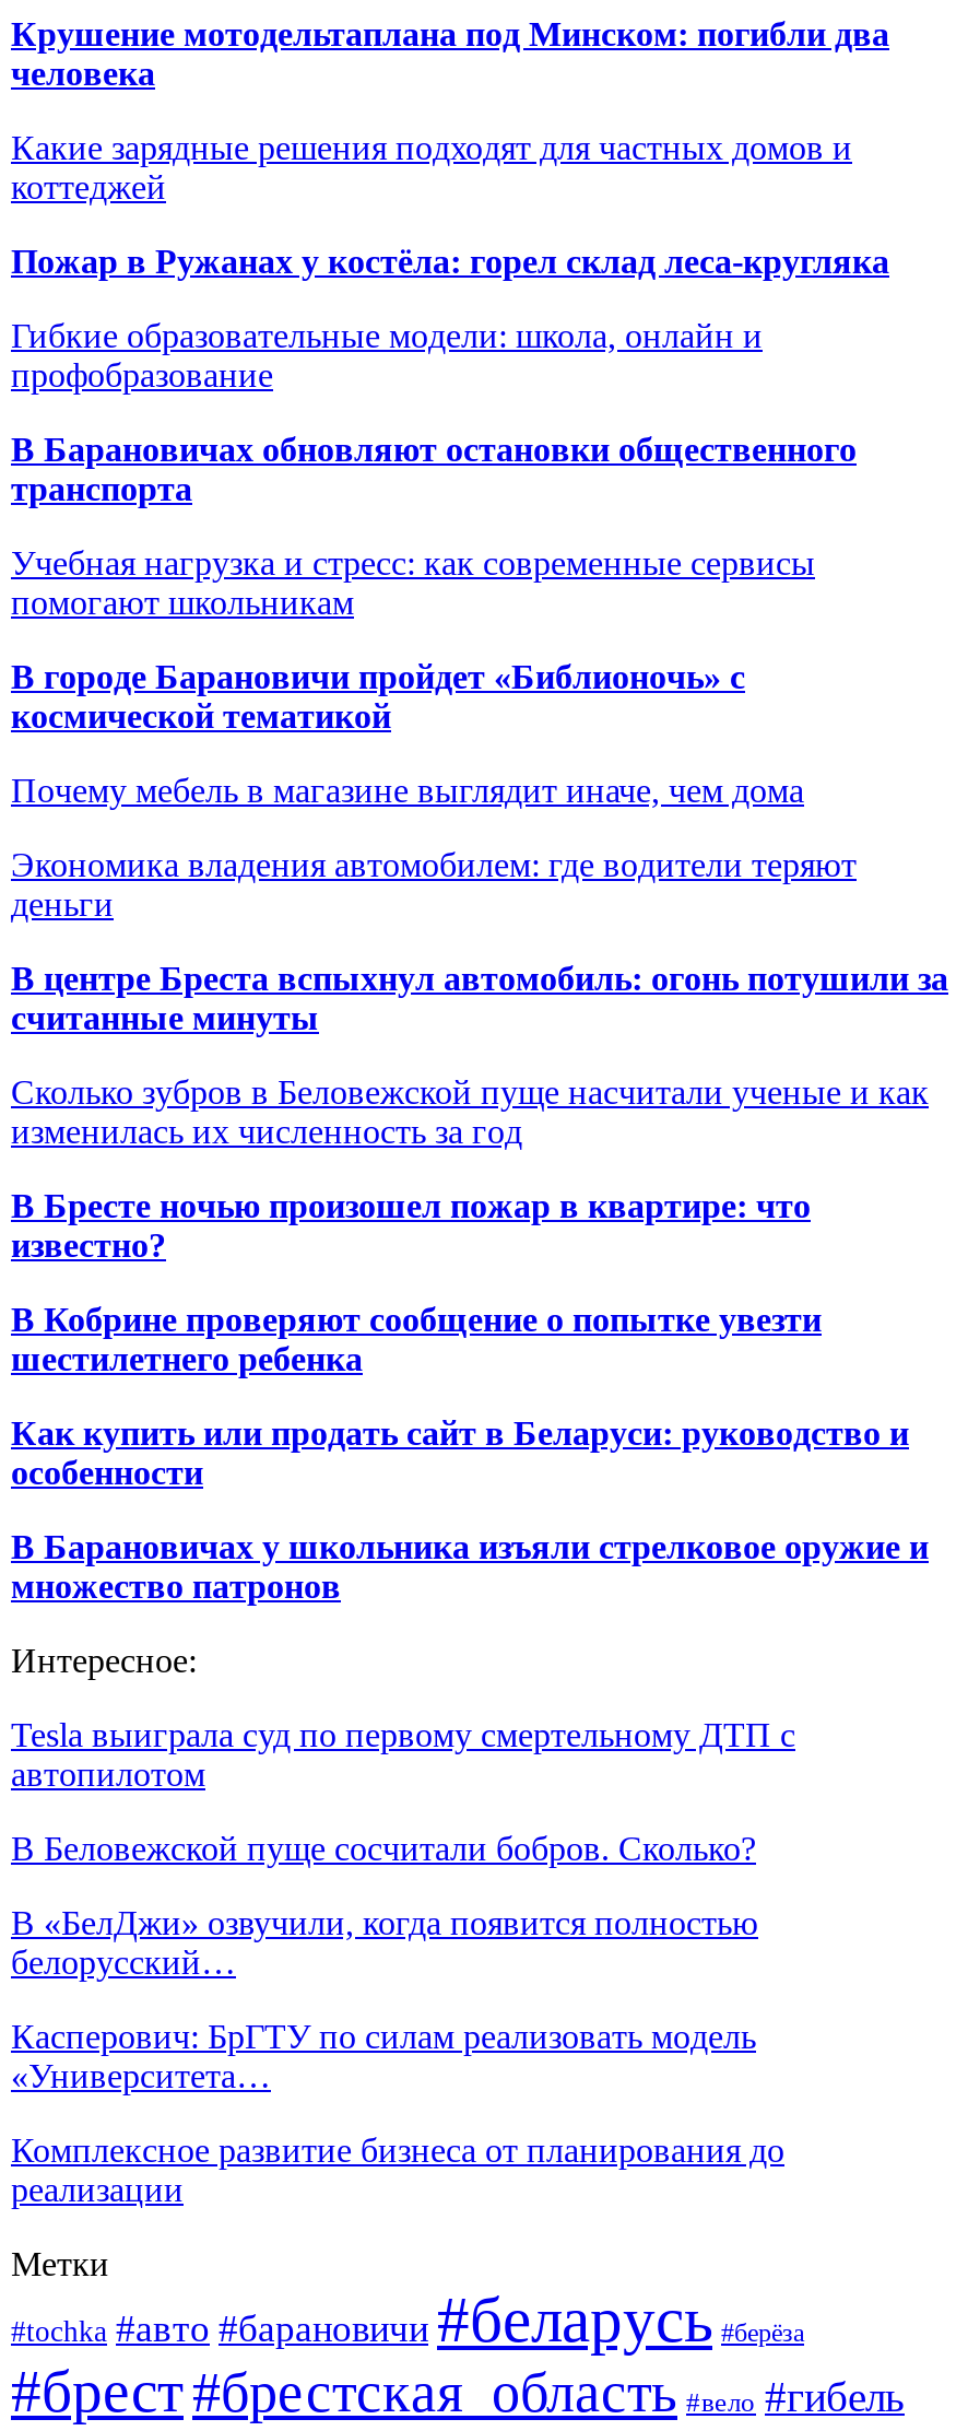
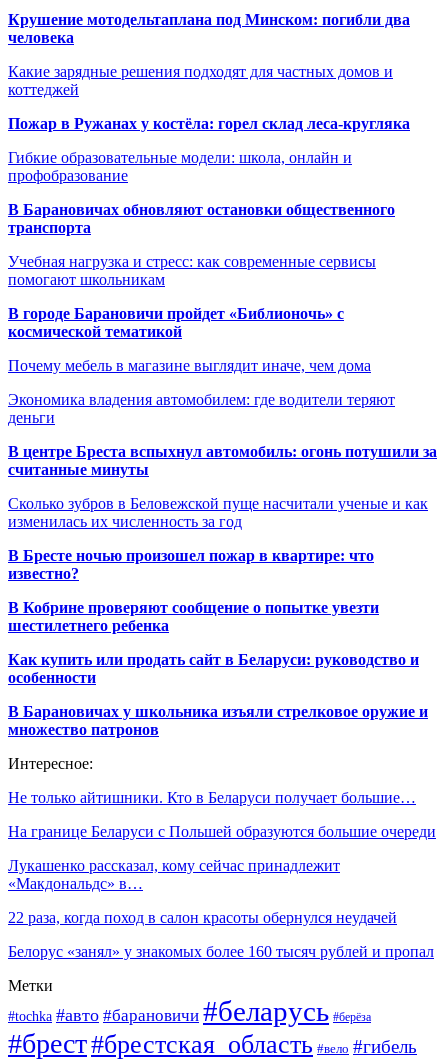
- Tesla выиграла суд по первому смертельному ДТП с
- автопилотом
+ Не только айтишники. Кто в Беларуси получает большие…

- В Беловежской пуще сосчитали бобров. Сколько?
+ На границе Беларуси с Польшей образуются большие очереди

- В «БелДжи» озвучили, когда появится полностью
- белорусский…
+ Лукашенко рассказал, кому сейчас принадлежит
+ «Макдональдс» в…

- Касперович: БрГТУ по силам реализовать модель
- «Университета…
+ 22 раза, когда поход в салон красоты обернулся неудачей

- Комплексное развитие бизнеса от планирования до
- реализации
+ Белорус «занял» у знакомых более 160 тысяч рублей и пропал
